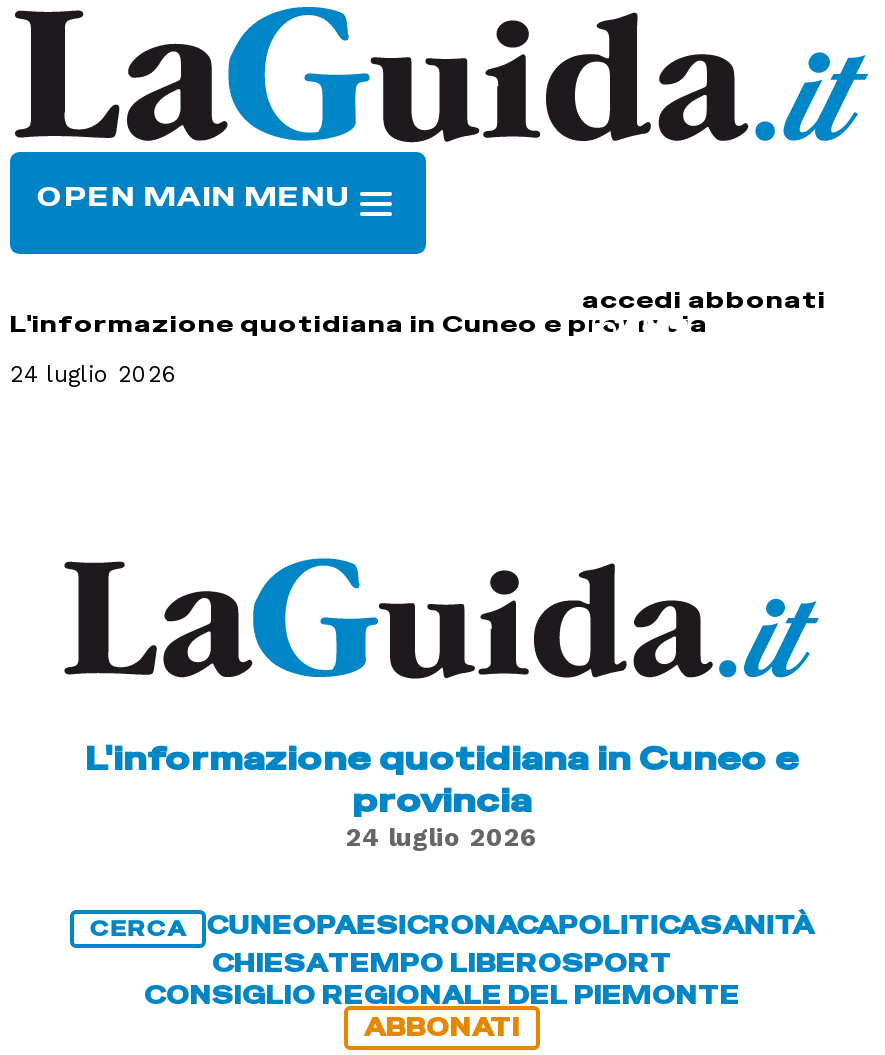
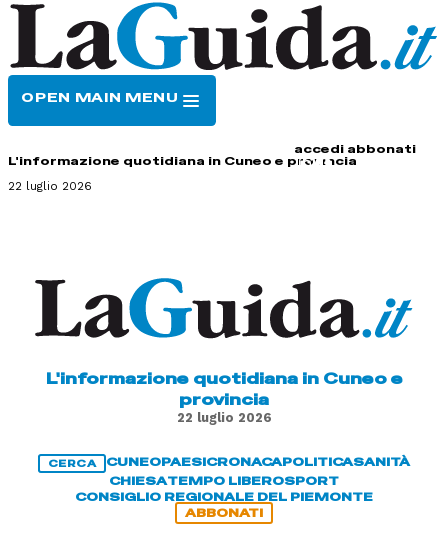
- 24 luglio 2026
+ 22 luglio 2026

- 24 luglio 2026
+ 22 luglio 2026
